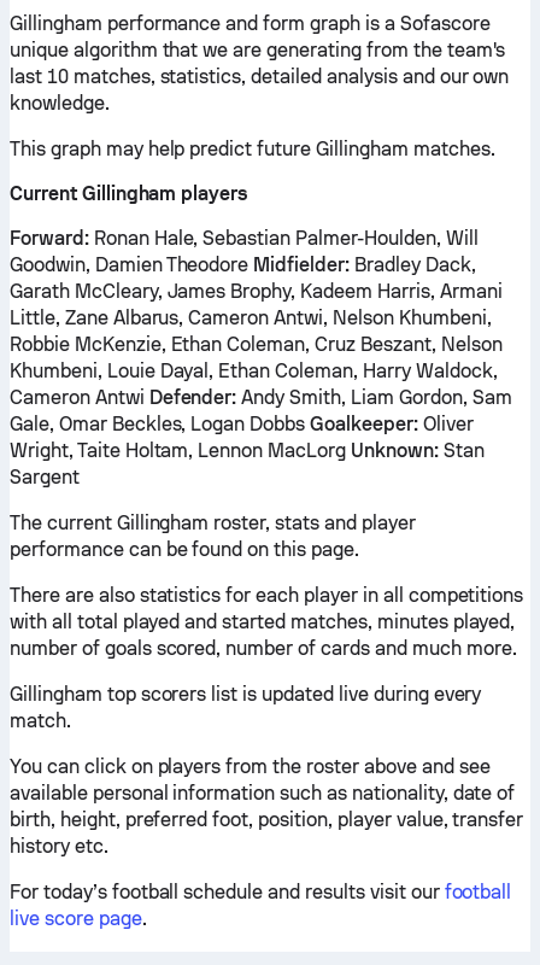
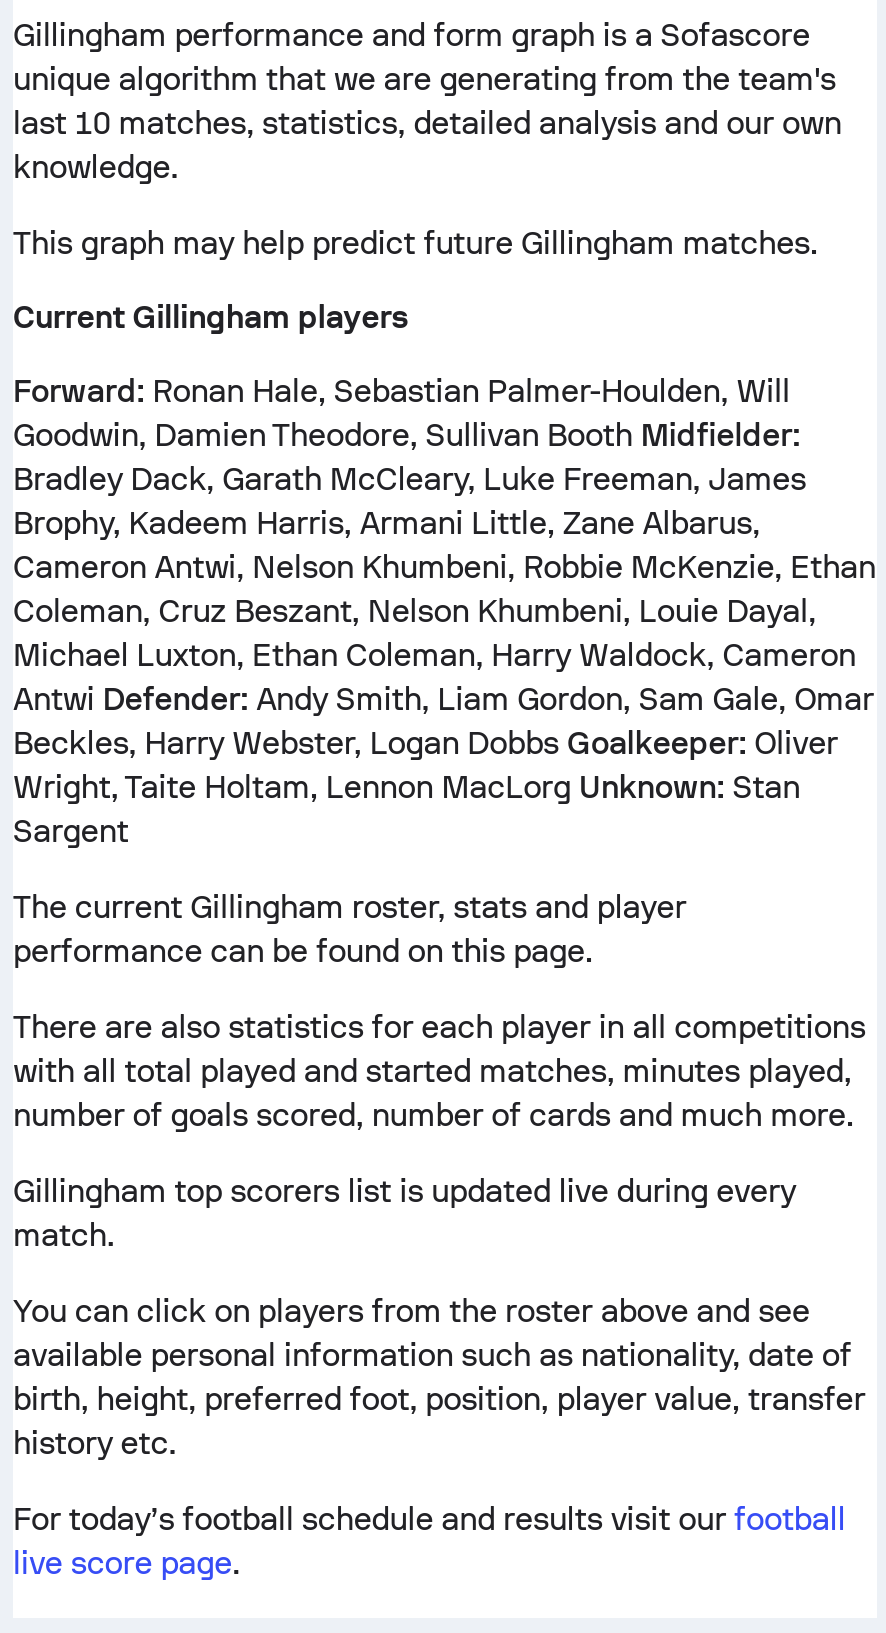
- Goodwin, Damien Theodore Midfielder: Bradley Dack,
- Garath McCleary, James Brophy, Kadeem Harris, Armani
- Little, Zane Albarus, Cameron Antwi, Nelson Khumbeni,
- Robbie McKenzie, Ethan Coleman, Cruz Beszant, Nelson
- Khumbeni, Louie Dayal, Ethan Coleman, Harry Waldock,
- Cameron Antwi Defender: Andy Smith, Liam Gordon, Sam
- Gale, Omar Beckles, Logan Dobbs Goalkeeper: Oliver
+ Goodwin, Damien Theodore, Sullivan Booth Midfielder:
+ Bradley Dack, Garath McCleary, Luke Freeman, James
+ Brophy, Kadeem Harris, Armani Little, Zane Albarus,
+ Cameron Antwi, Nelson Khumbeni, Robbie McKenzie, Ethan
+ Coleman, Cruz Beszant, Nelson Khumbeni, Louie Dayal,
+ Michael Luxton, Ethan Coleman, Harry Waldock, Cameron
+ Antwi Defender: Andy Smith, Liam Gordon, Sam Gale, Omar
+ Beckles, Harry Webster, Logan Dobbs Goalkeeper: Oliver
